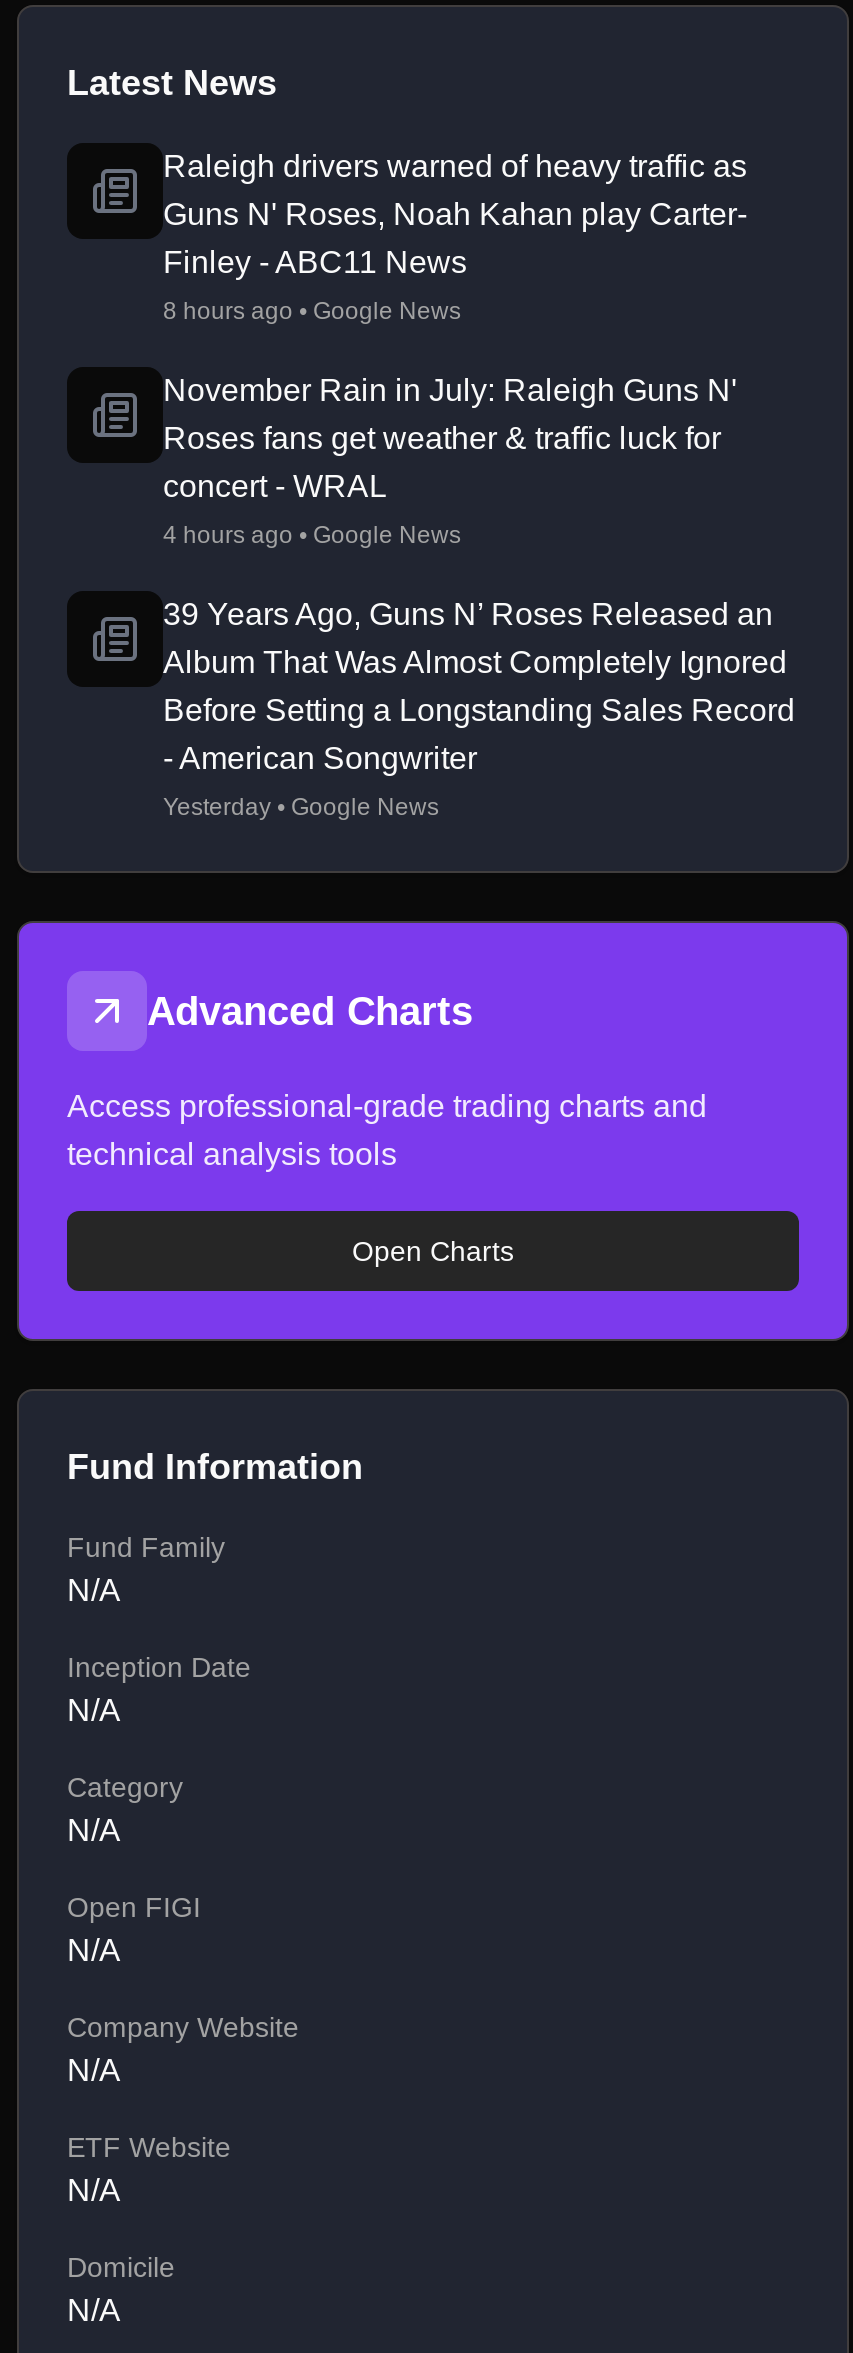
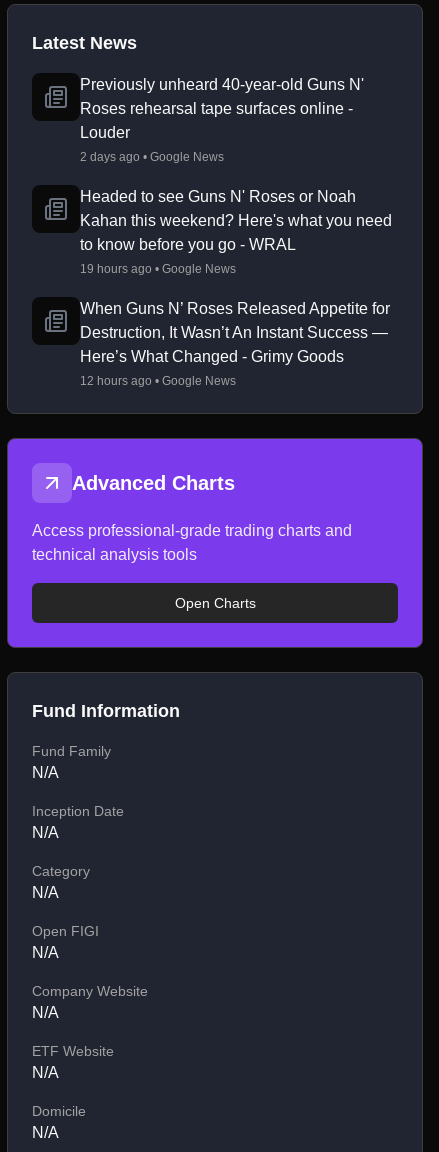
- Raleigh drivers warned of heavy traffic as
- Guns N' Roses, Noah Kahan play Carter-
- Finley - ABC11 News
+ Previously unheard 40-year-old Guns N'
+ Roses rehearsal tape surfaces online -
+ Louder

- 8 hours ago • Google News
+ 2 days ago • Google News

- November Rain in July: Raleigh Guns N'
- Roses fans get weather & traffic luck for
- concert - WRAL
+ Headed to see Guns N' Roses or Noah
+ Kahan this weekend? Here's what you need
+ to know before you go - WRAL

- 4 hours ago • Google News
+ 19 hours ago • Google News

- 39 Years Ago, Guns N’ Roses Released an
- Album That Was Almost Completely Ignored
- Before Setting a Longstanding Sales Record
- - American Songwriter
+ When Guns N’ Roses Released Appetite for
+ Destruction, It Wasn’t An Instant Success —
+ Here’s What Changed - Grimy Goods

- Yesterday • Google News
+ 12 hours ago • Google News
